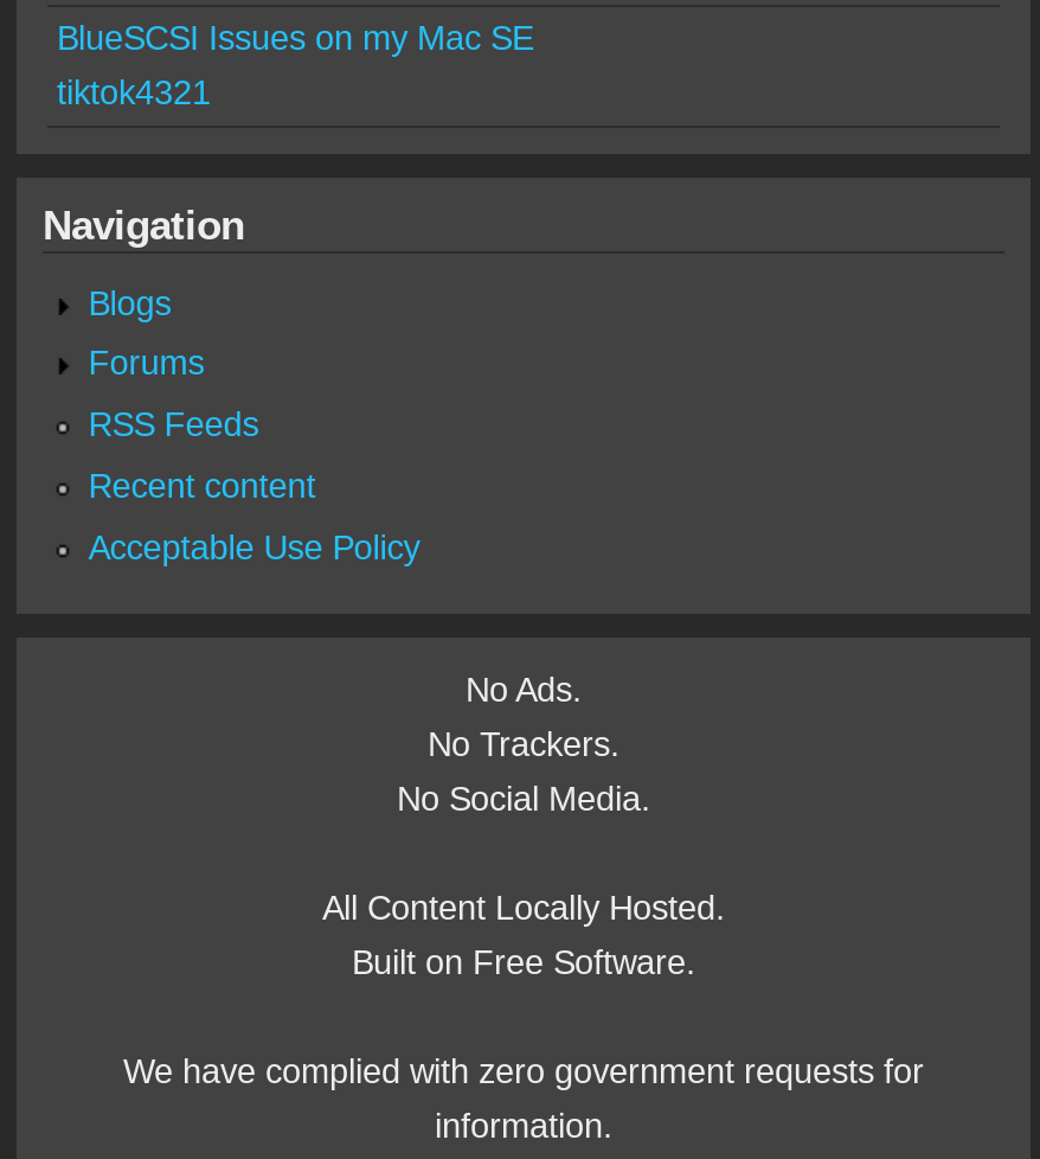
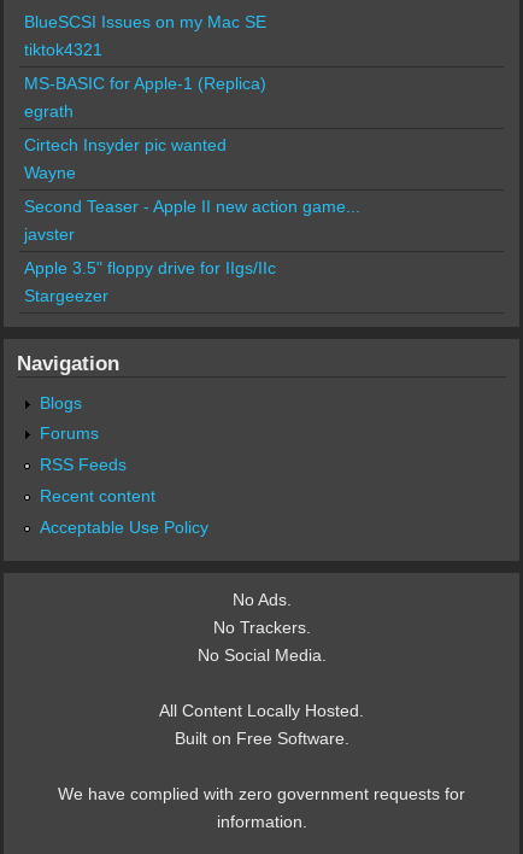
+ MS-BASIC for Apple-1 (Replica)
+ egrath
+ Cirtech Insyder pic wanted
+ Wayne
+ Second Teaser - Apple II new action game...
+ javster
+ Apple 3.5" floppy drive for IIgs/IIc
+ Stargeezer
